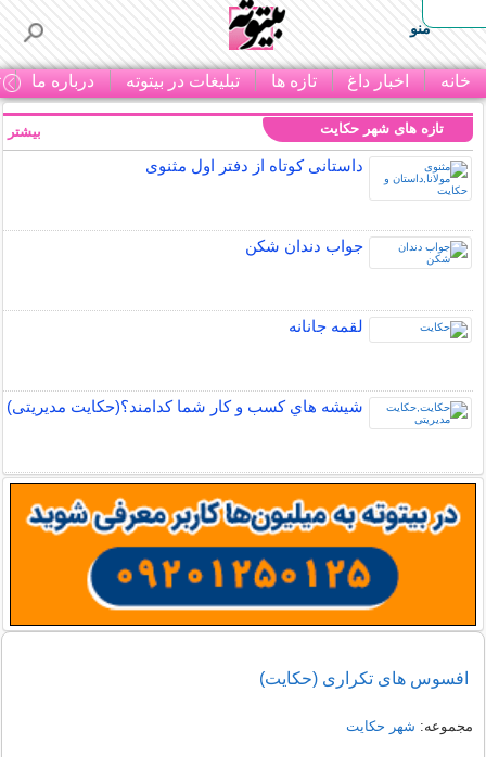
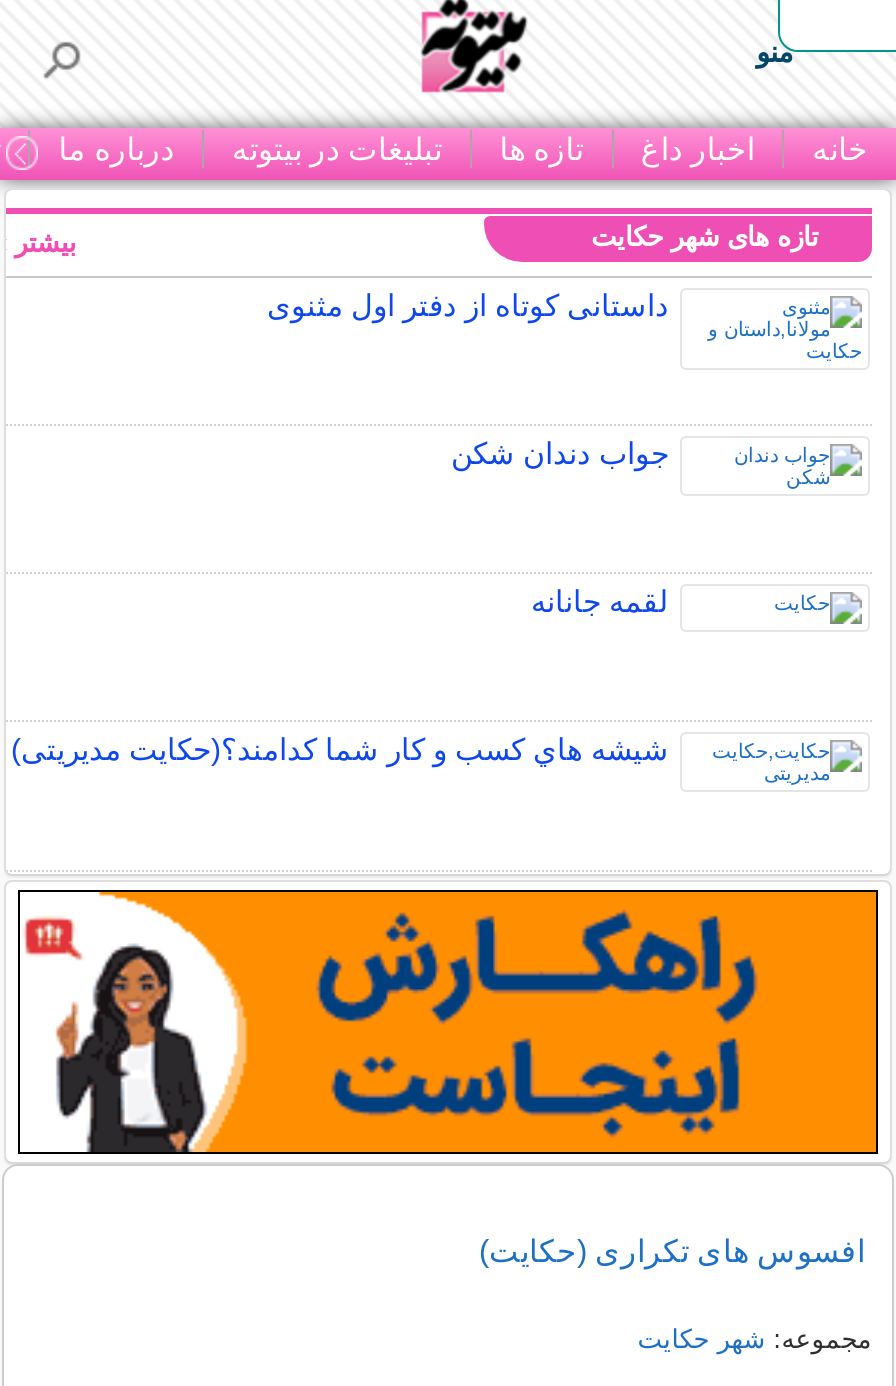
- [image]
+ [image]
